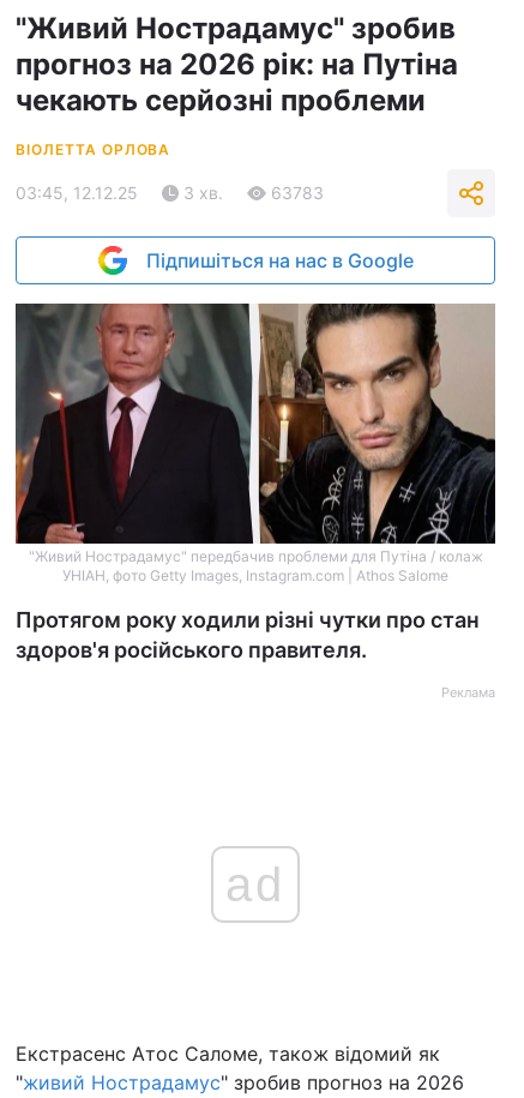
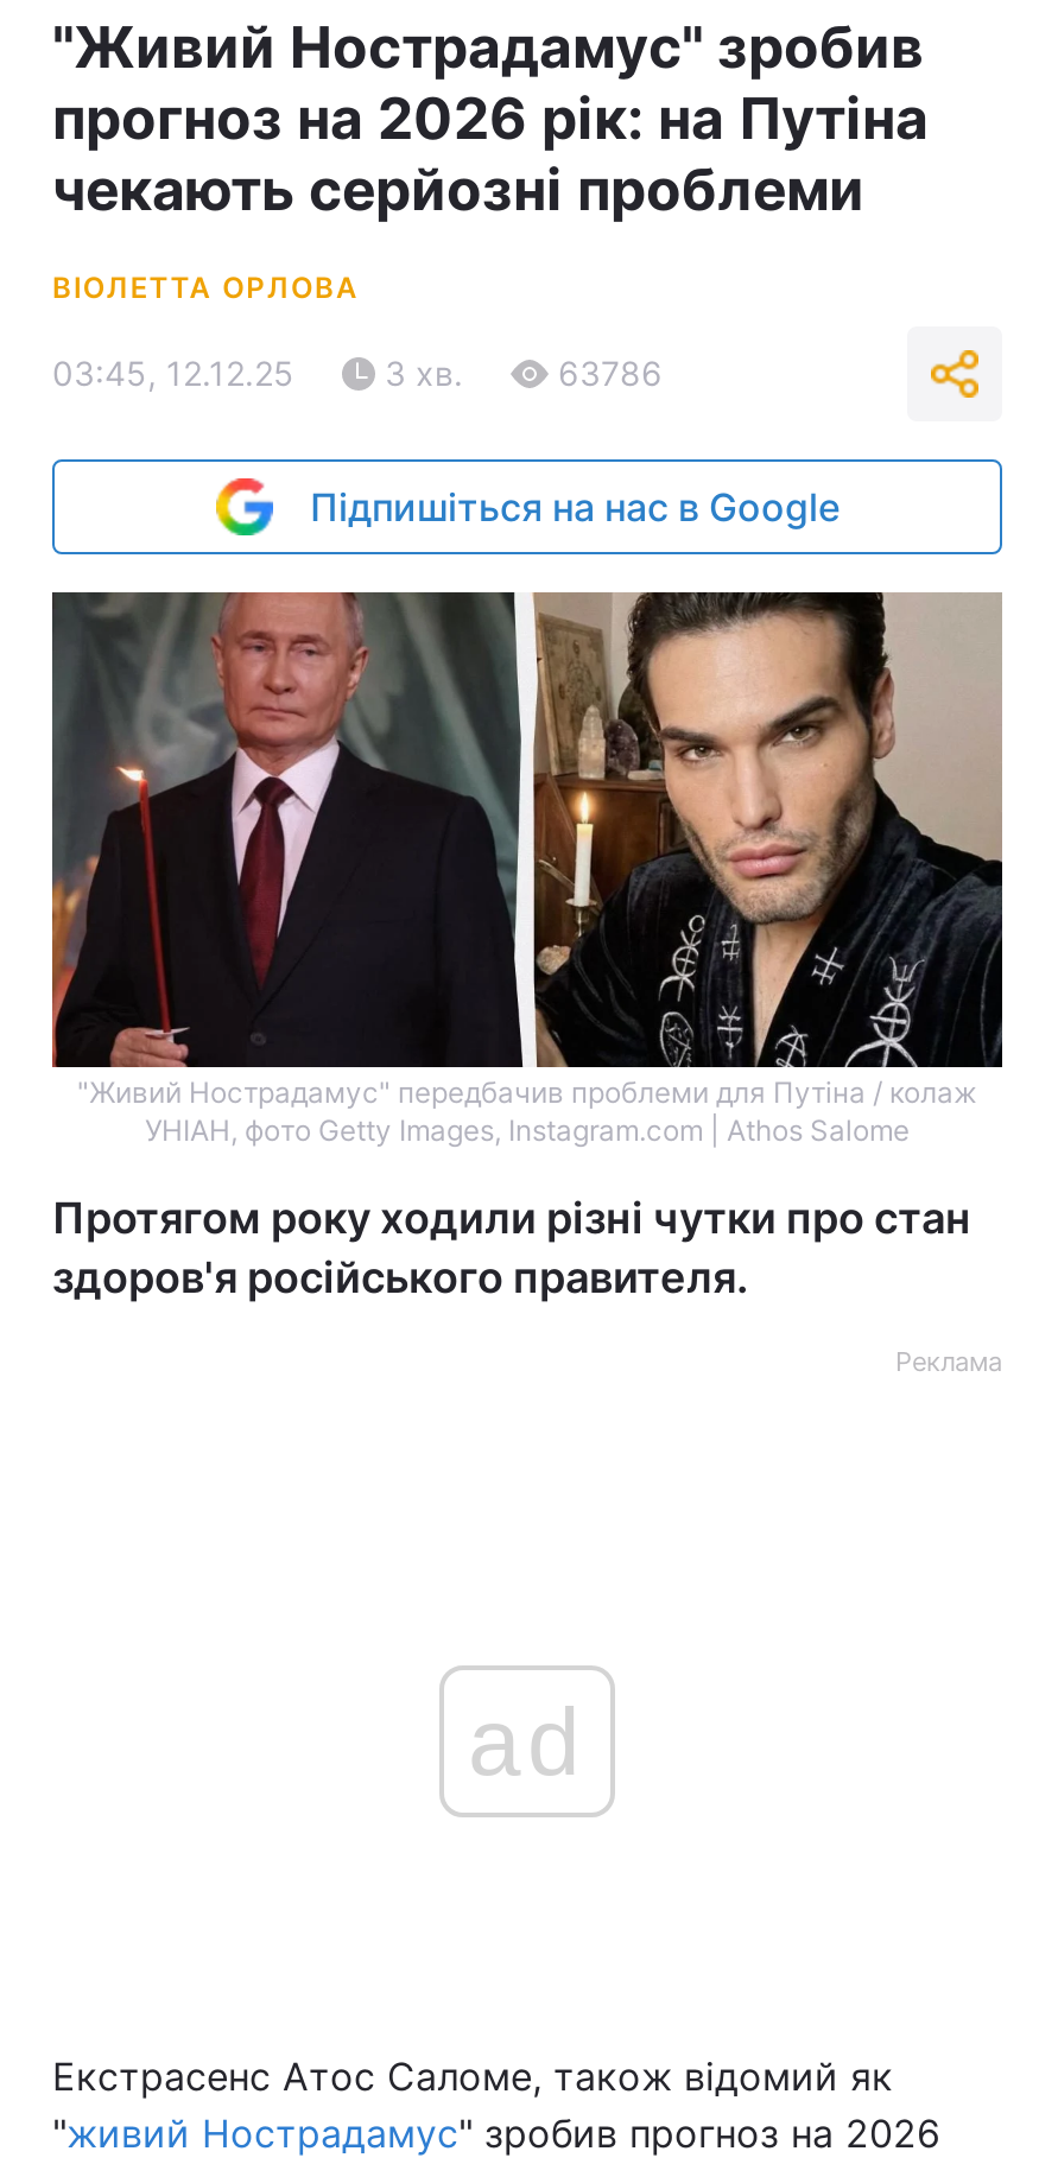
- 63783
+ 63786
